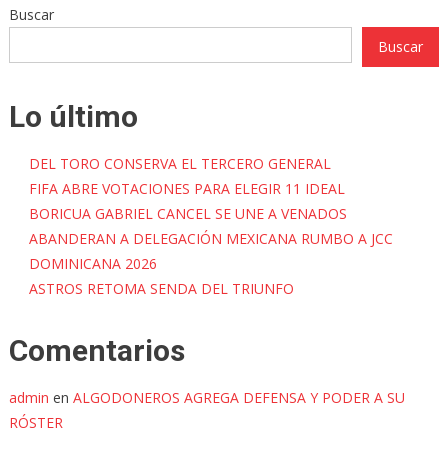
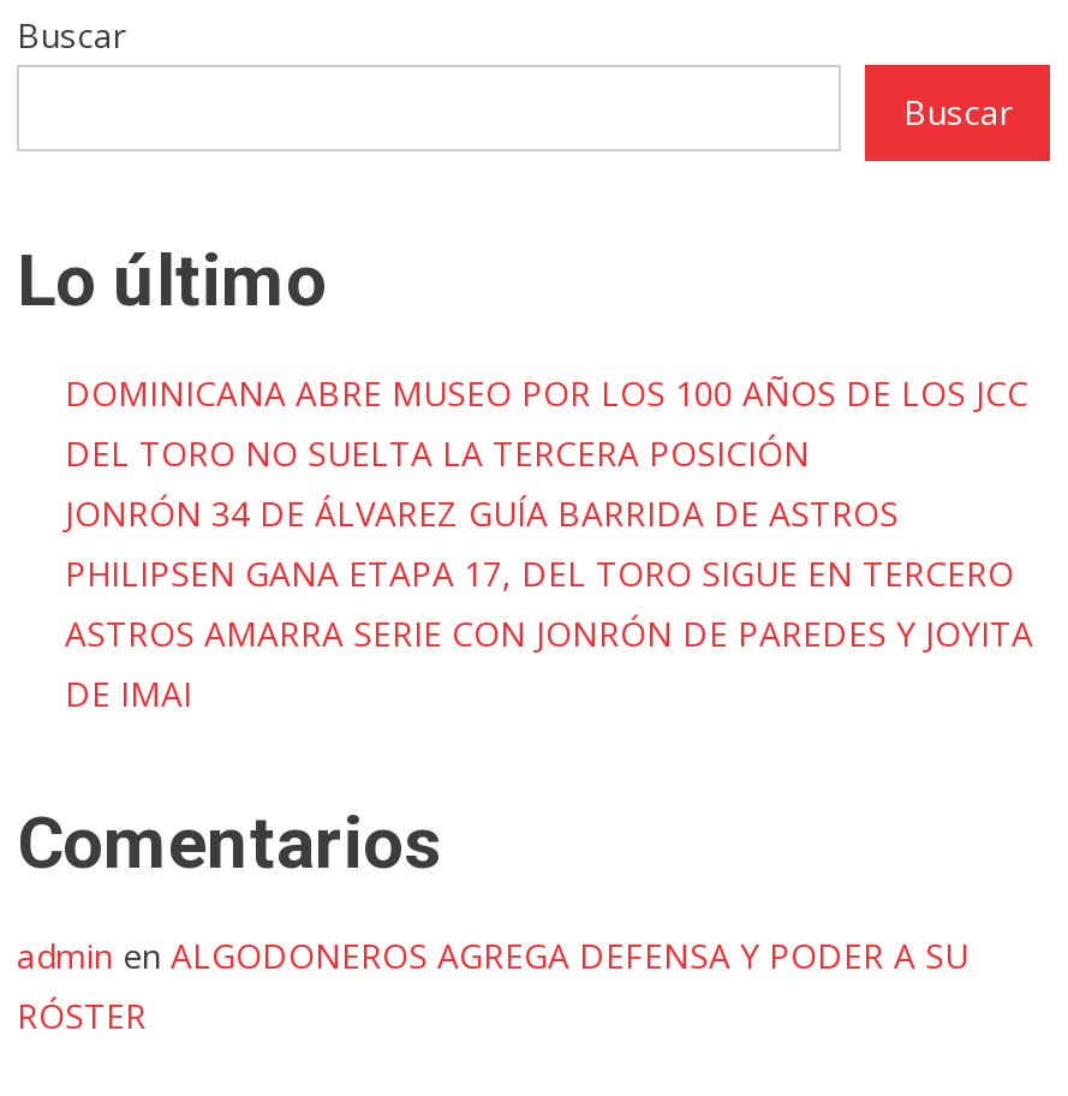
- DEL TORO CONSERVA EL TERCERO GENERAL
- FIFA ABRE VOTACIONES PARA ELEGIR 11 IDEAL
- BORICUA GABRIEL CANCEL SE UNE A VENADOS
- ABANDERAN A DELEGACIÓN MEXICANA RUMBO A JCC
- DOMINICANA 2026
- ASTROS RETOMA SENDA DEL TRIUNFO
+ DOMINICANA ABRE MUSEO POR LOS 100 AÑOS DE LOS JCC
+ DEL TORO NO SUELTA LA TERCERA POSICIÓN
+ JONRÓN 34 DE ÁLVAREZ GUÍA BARRIDA DE ASTROS
+ PHILIPSEN GANA ETAPA 17, DEL TORO SIGUE EN TERCERO
+ ASTROS AMARRA SERIE CON JONRÓN DE PAREDES Y JOYITA
+ DE IMAI
